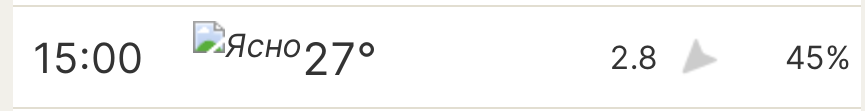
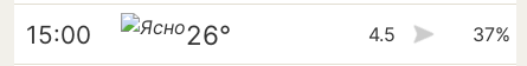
- 27°
+ 26°

- 2.8
+ 4.5

- 45%
+ 37%
